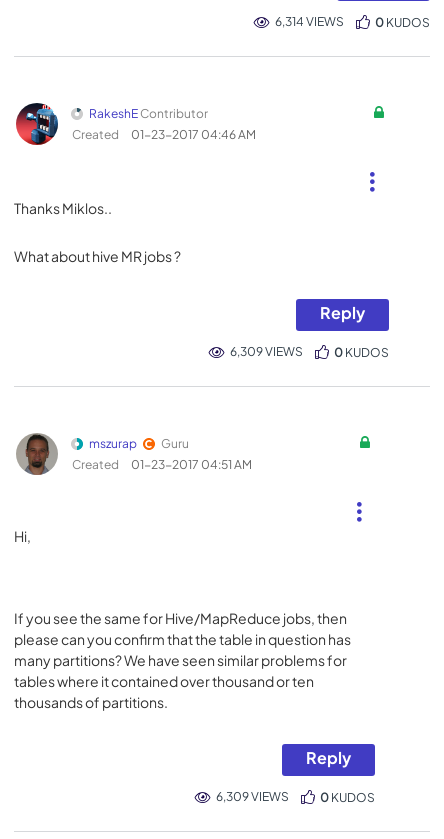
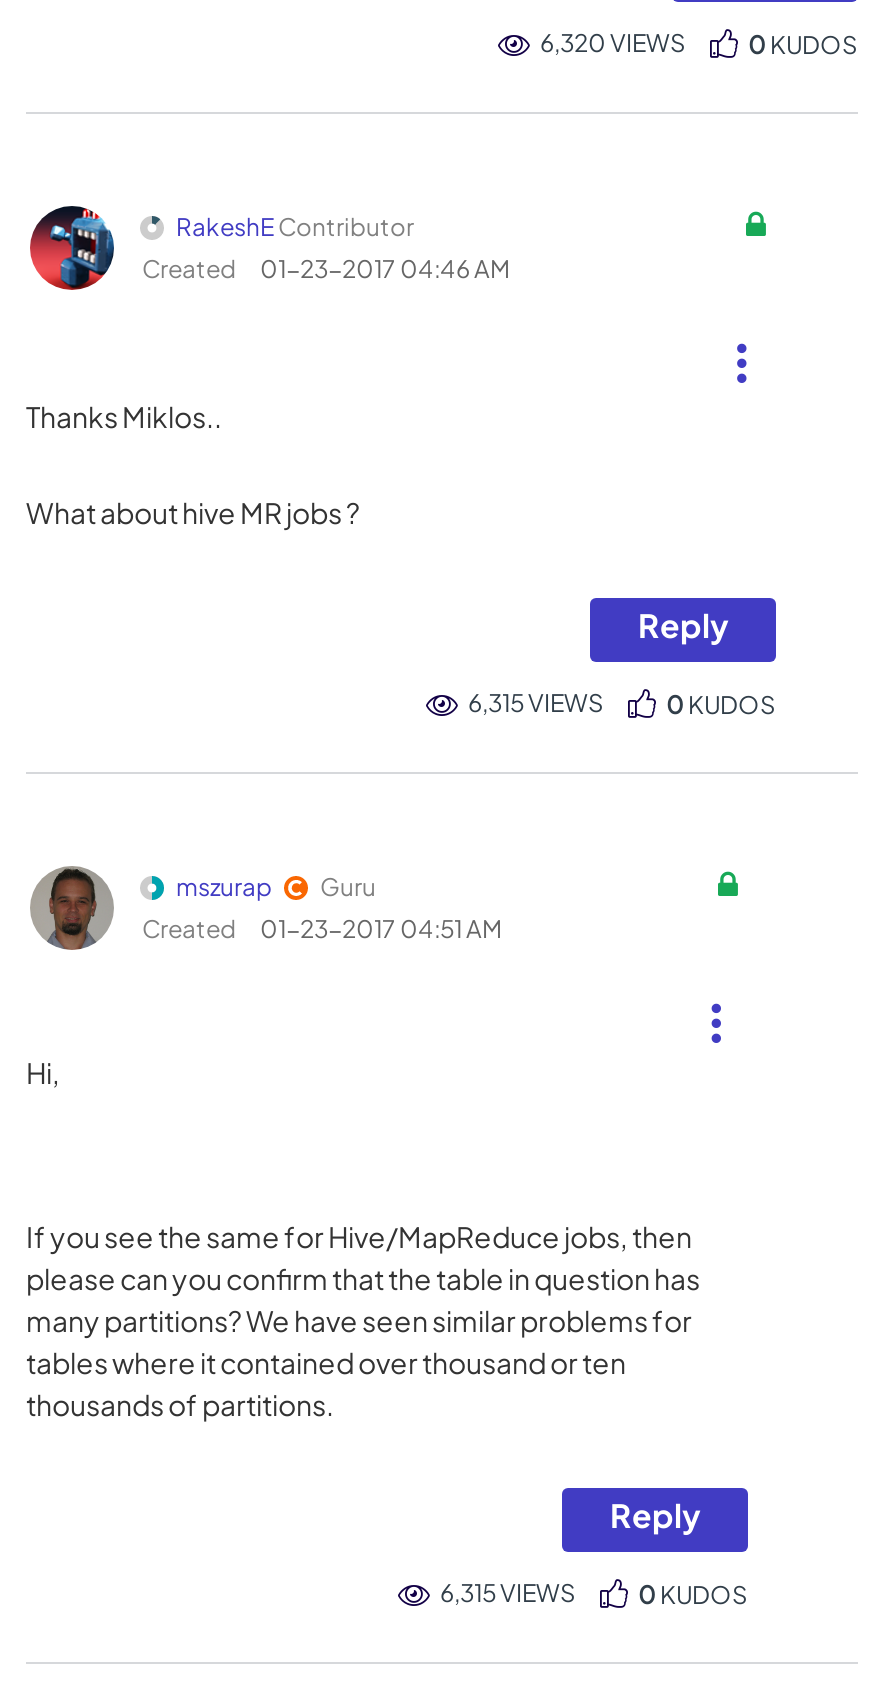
- 6,314 VIEWS
+ 6,320 VIEWS

- 6,309 VIEWS
+ 6,315 VIEWS

- 6,309 VIEWS
+ 6,315 VIEWS
